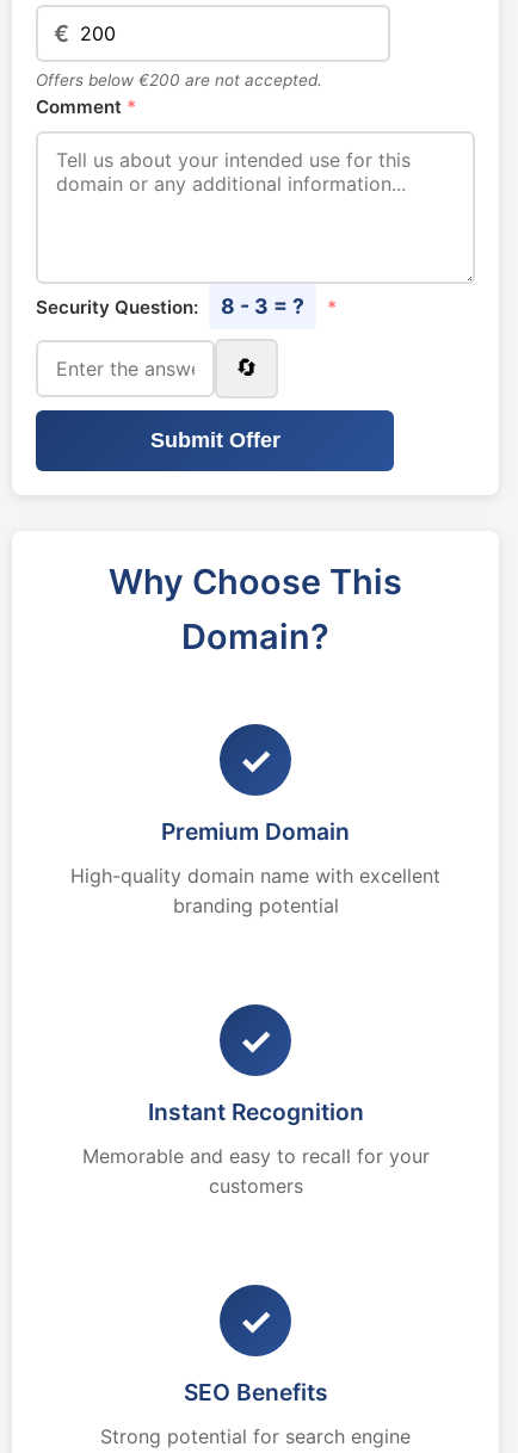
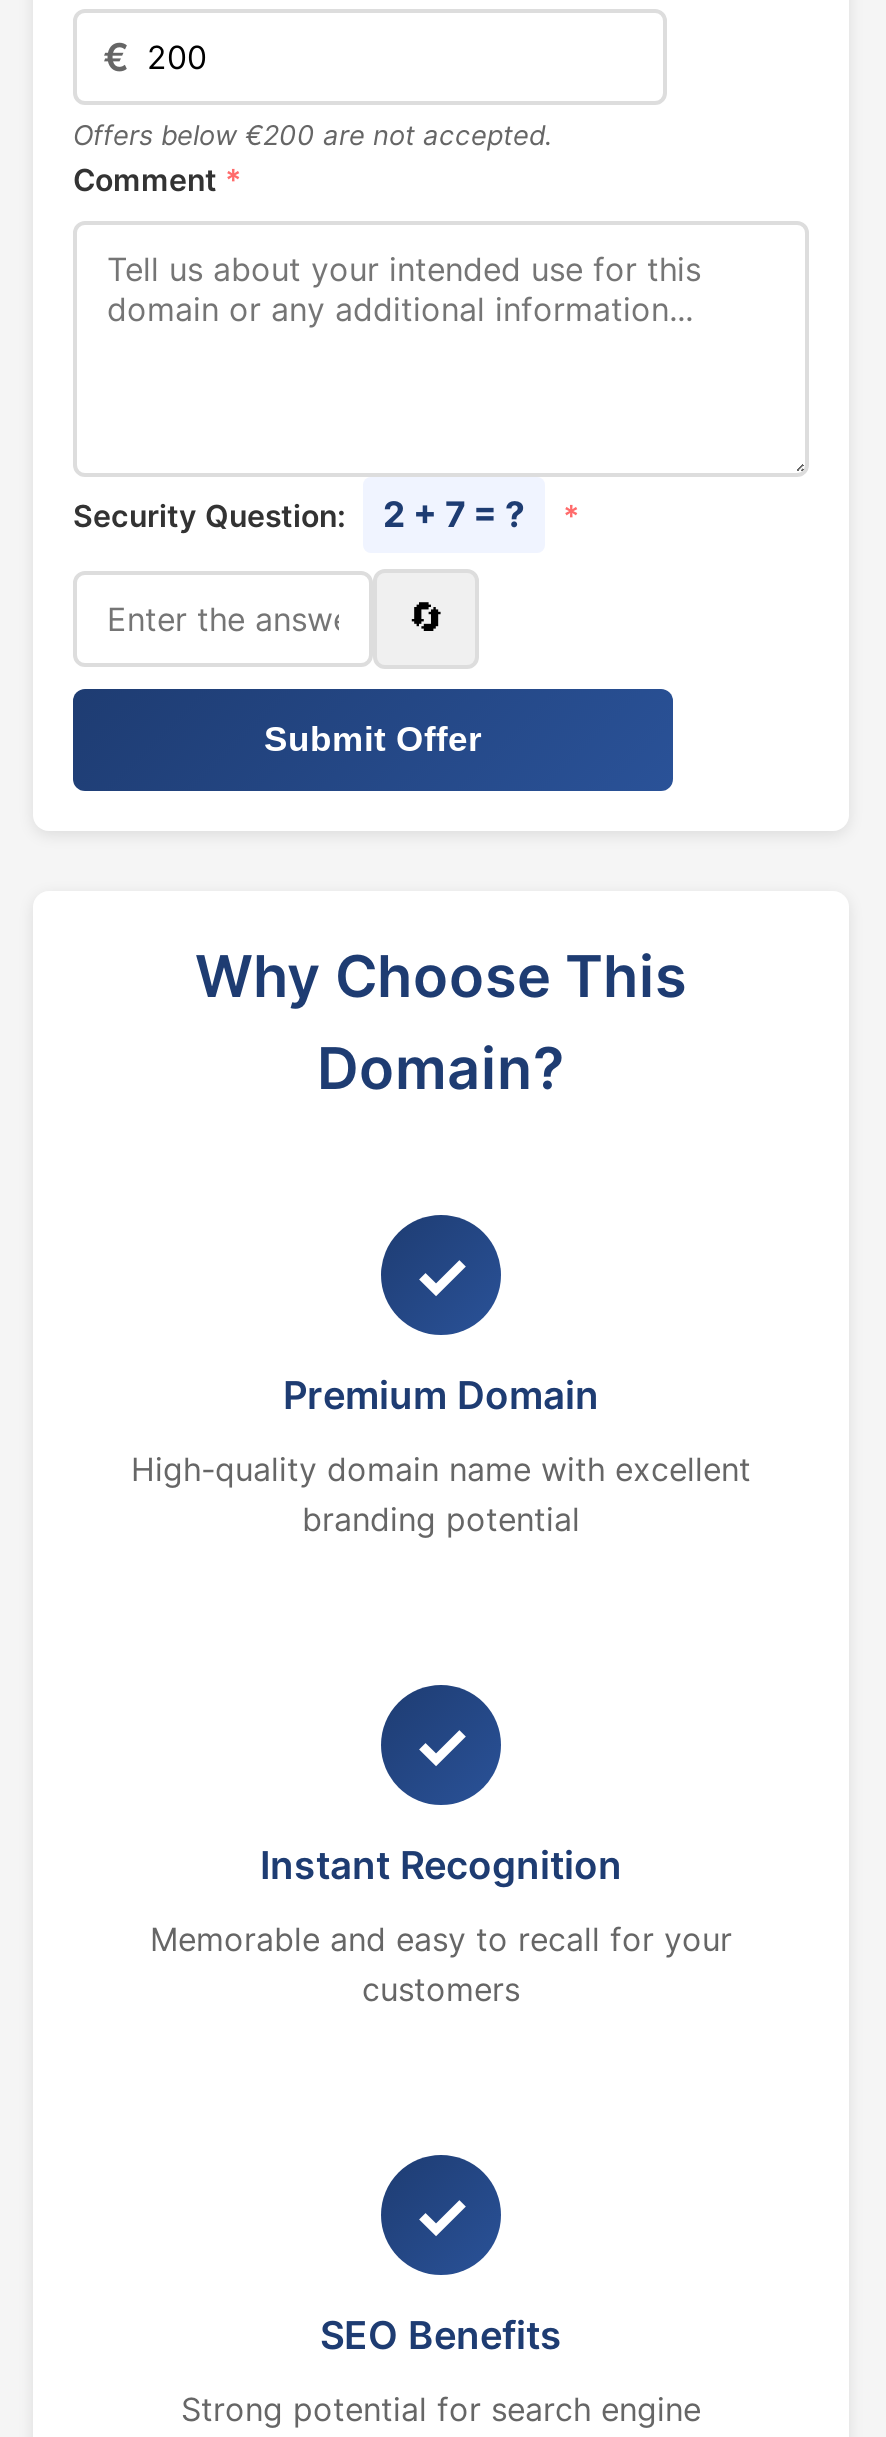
- 8 - 3 = ?
+ 2 + 7 = ?
